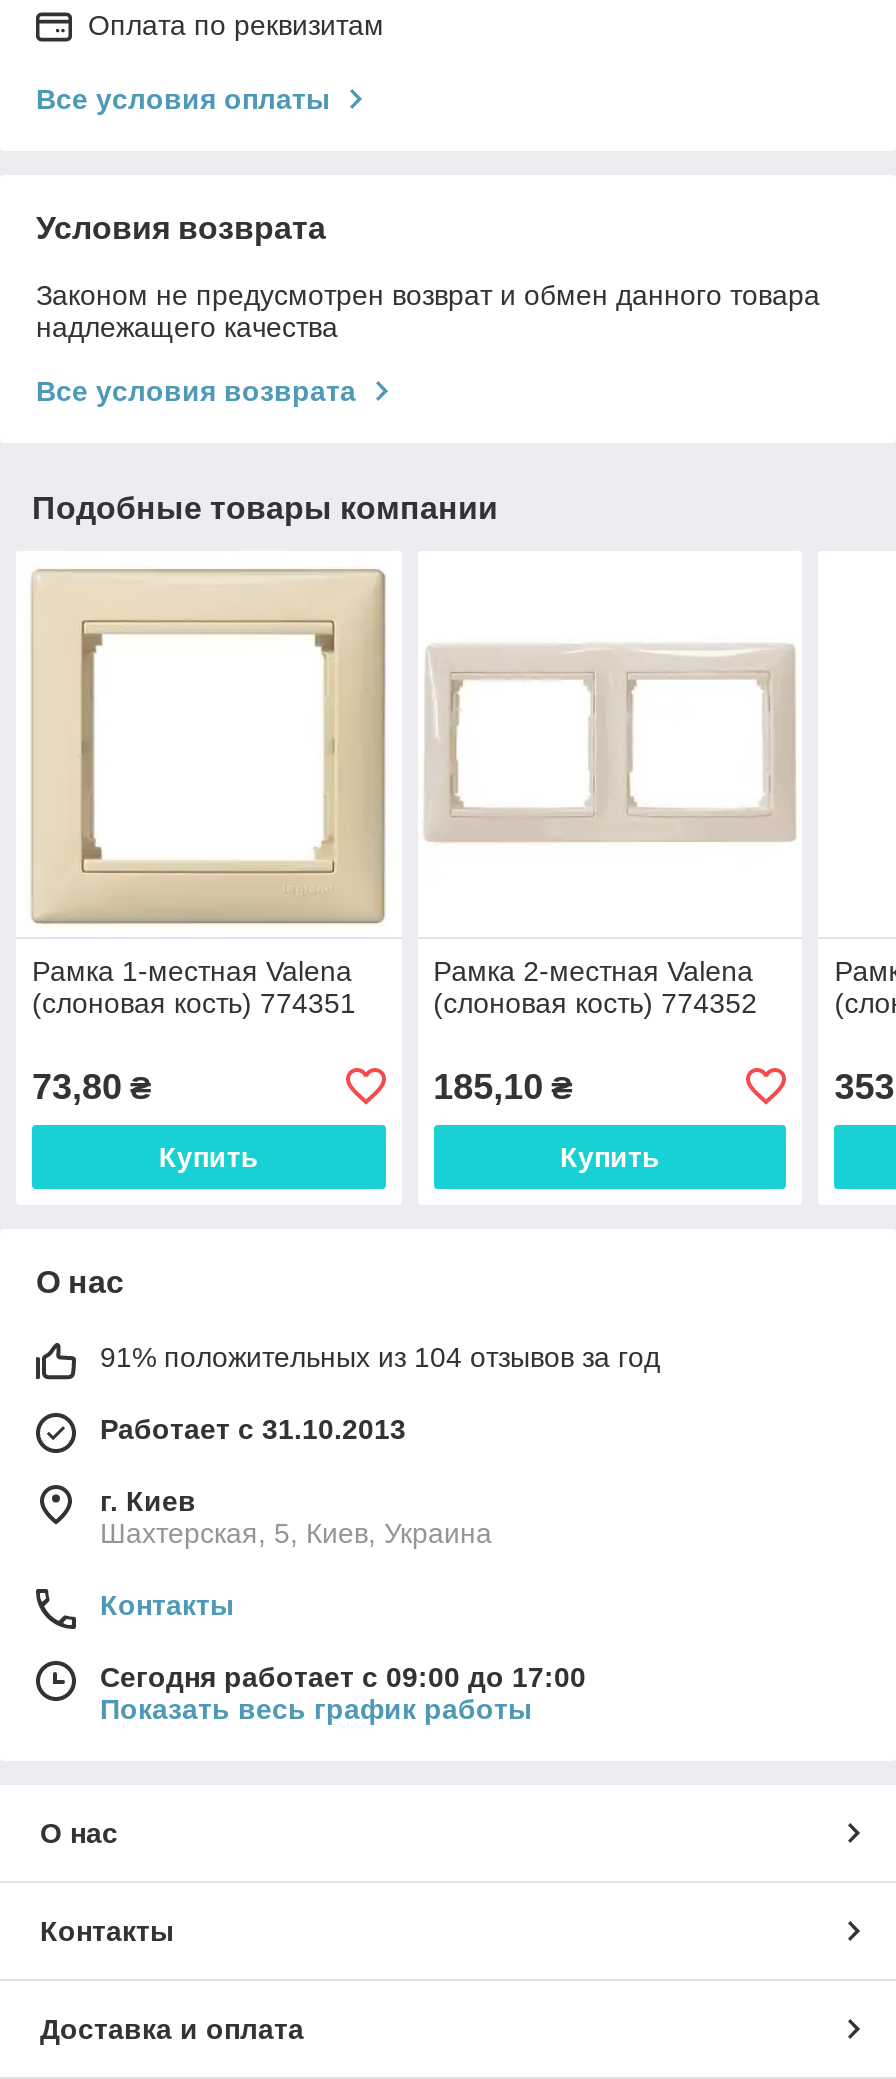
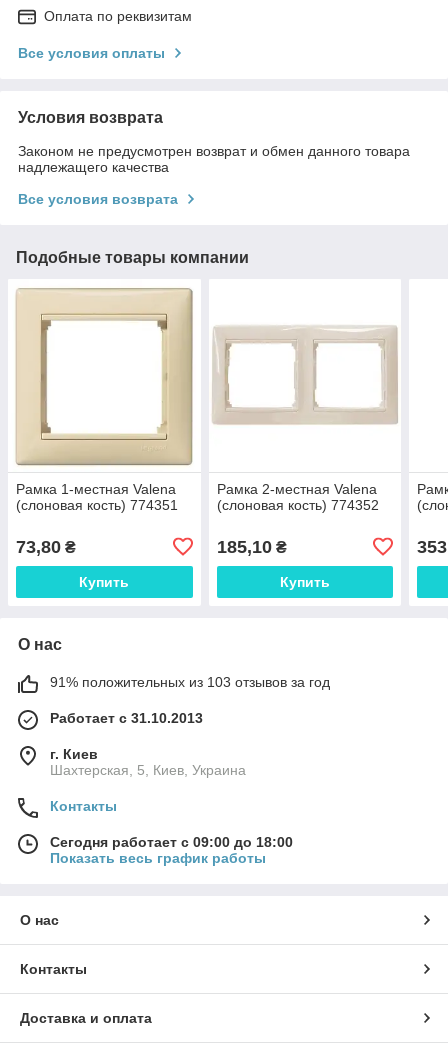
- 91% положительных из 104 отзывов за год
+ 91% положительных из 103 отзывов за год

- Сегодня работает с 09:00 до 17:00
+ Сегодня работает с 09:00 до 18:00
